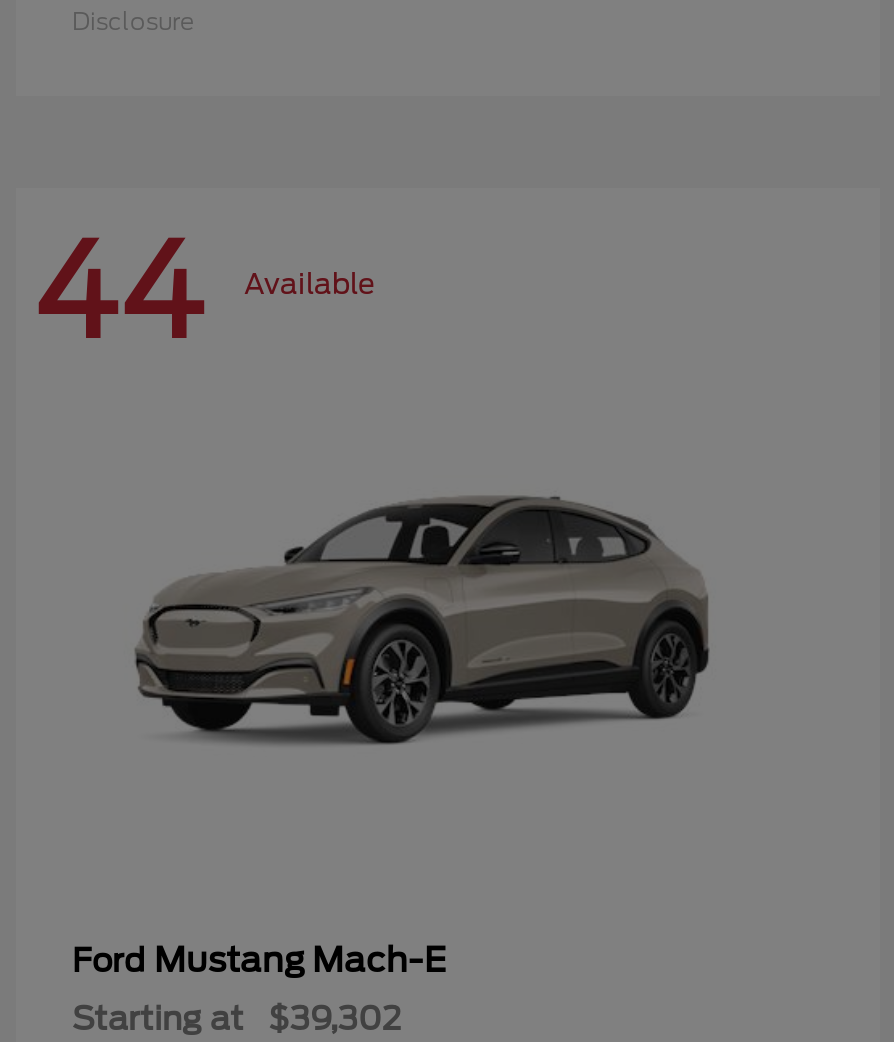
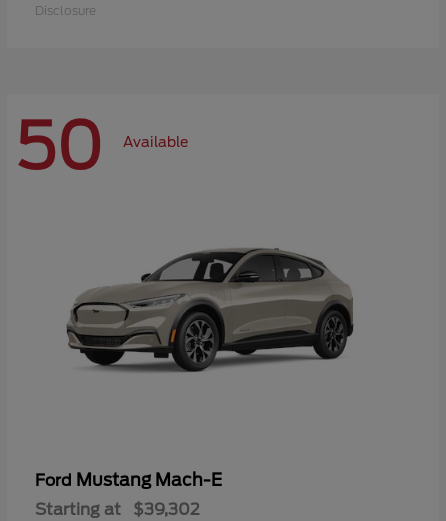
- 44 Available
+ 50 Available
